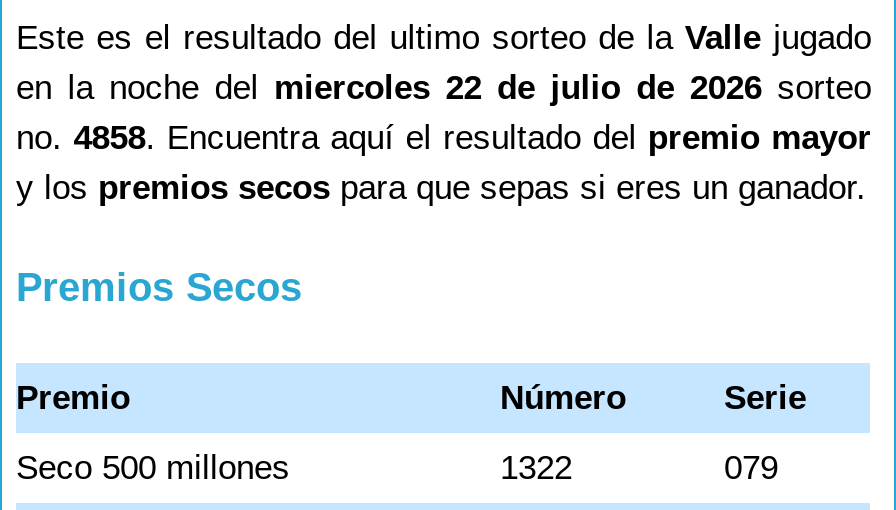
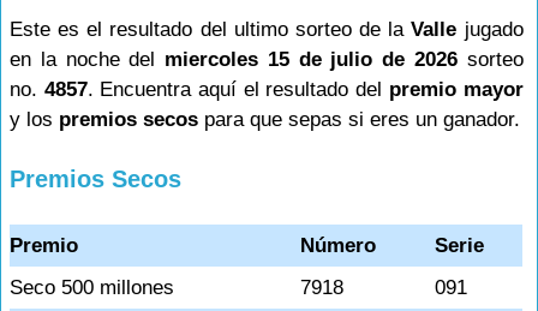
- en la noche del miercoles 22 de julio de 2026 sorteo
+ en la noche del miercoles 15 de julio de 2026 sorteo

- no. 4858. Encuentra aquí el resultado del premio mayor
+ no. 4857. Encuentra aquí el resultado del premio mayor

- 1322
+ 7918

- 079
+ 091
